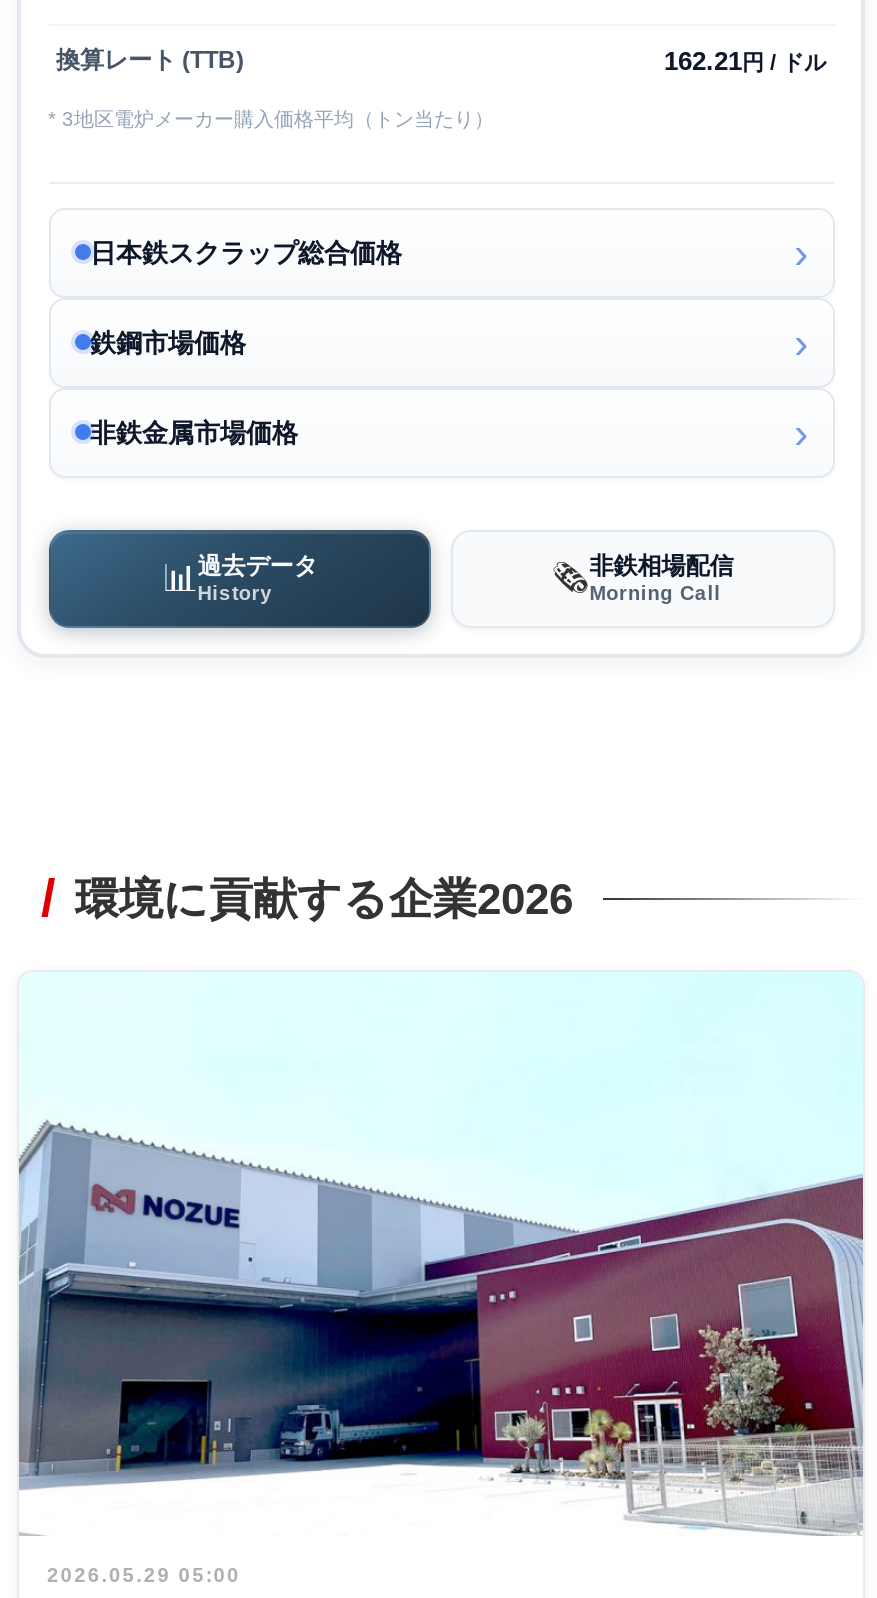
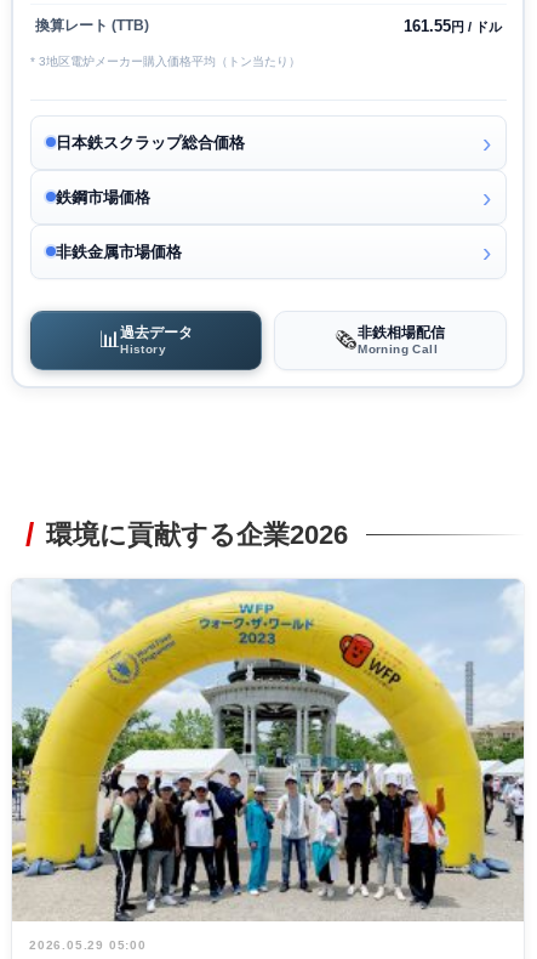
- 162.21円 / ドル
+ 161.55円 / ドル

- [image]
+ [image]
